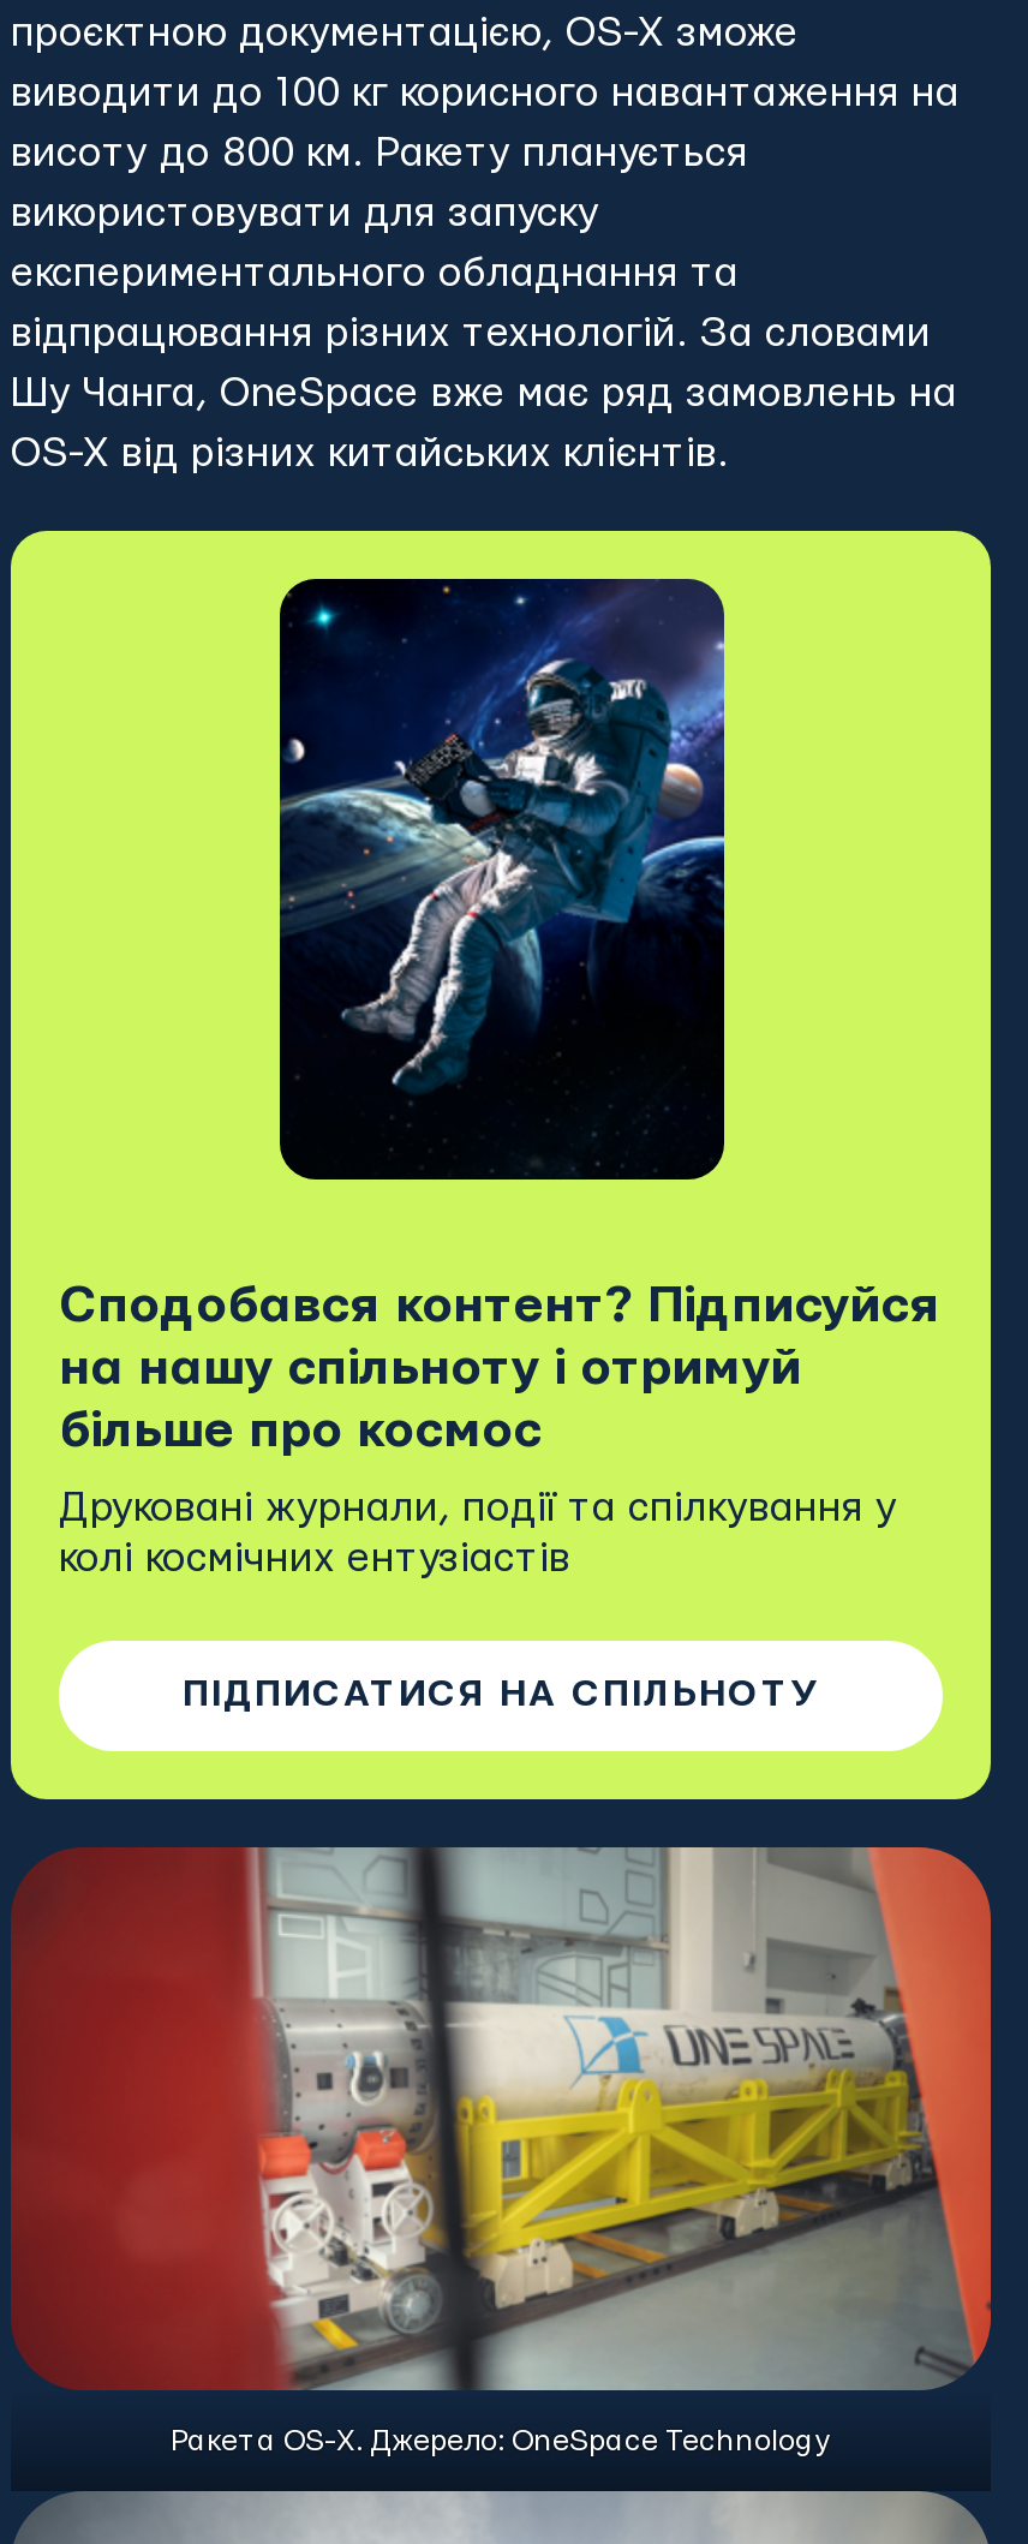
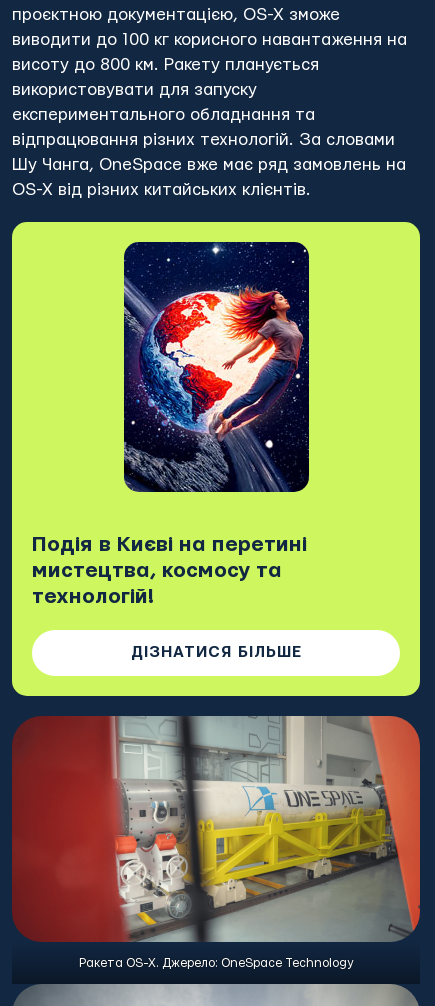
- [image]
+ [image]

- Сподобався контент? Підписуйся
- на нашу спільноту і отримуй
- більше про космос
- Друковані журнали, події та спілкування у
- колі космічних ентузіастів
- ПІДПИСАТИСЯ НА СПІЛЬНОТУ
+ Подія в Києві на перетині
+ мистецтва, космосу та
+ технологій!
+ ДІЗНАТИСЯ БІЛЬШЕ
